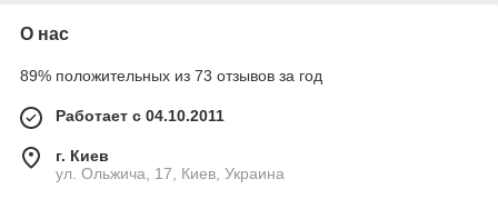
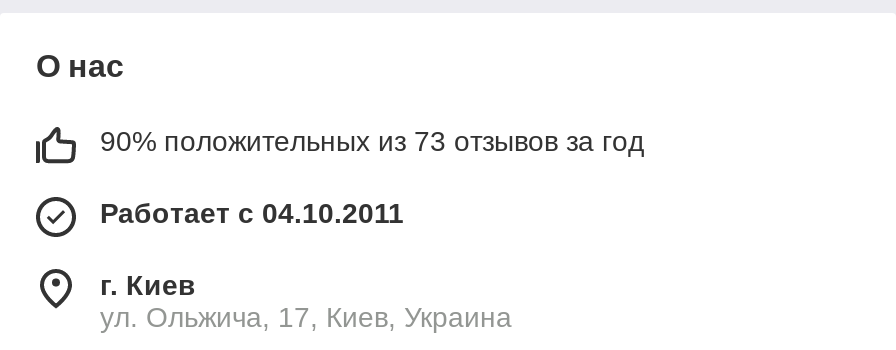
- 89% положительных из 73 отзывов за год
+ 90% положительных из 73 отзывов за год
